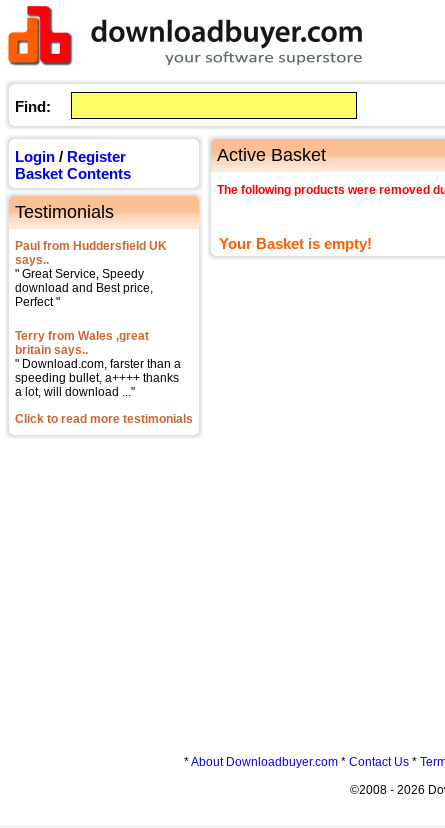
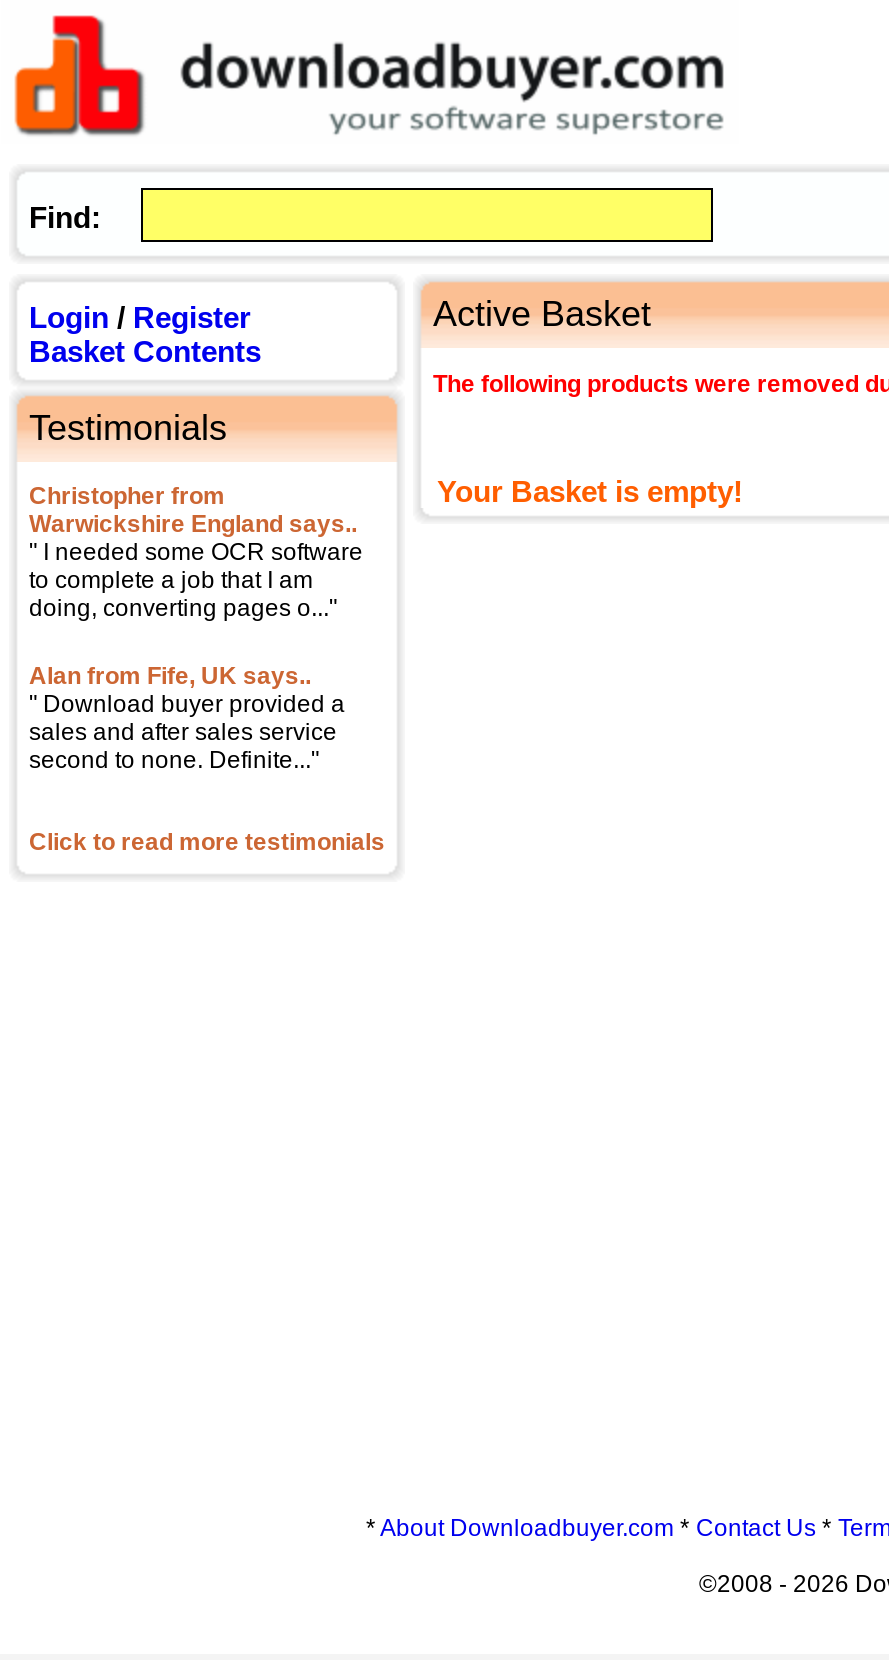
- Paul from Huddersfield UK
- says..
- " Great Service, Speedy
- download and Best price,
- Perfect "
+ Christopher from
+ Warwickshire England says..
+ " I needed some OCR software
+ to complete a job that I am
+ doing, converting pages o..."

- Terry from Wales ,great
- britain says..
- " Download.com, farster than a
- speeding bullet, a++++ thanks
- a lot, will download ..."
+ Alan from Fife, UK says..
+ " Download buyer provided a
+ sales and after sales service
+ second to none. Definite..."
